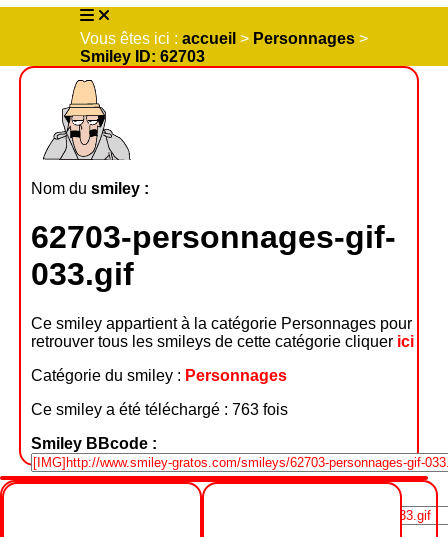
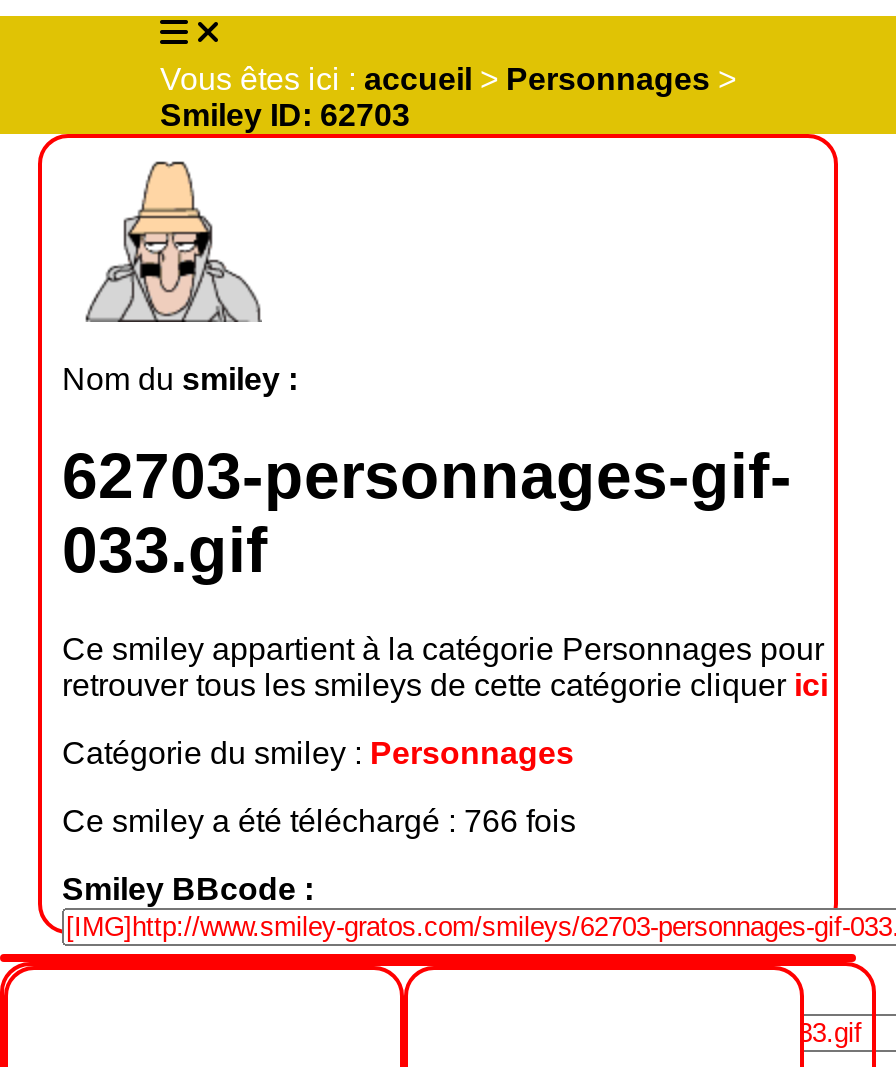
- Ce smiley a été téléchargé : 763 fois
+ Ce smiley a été téléchargé : 766 fois
